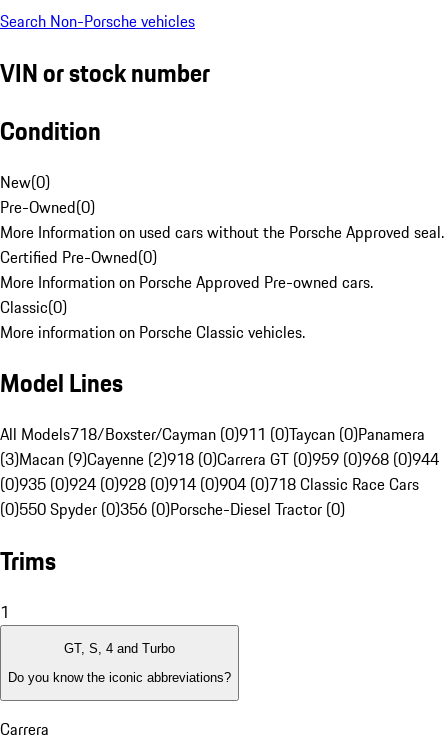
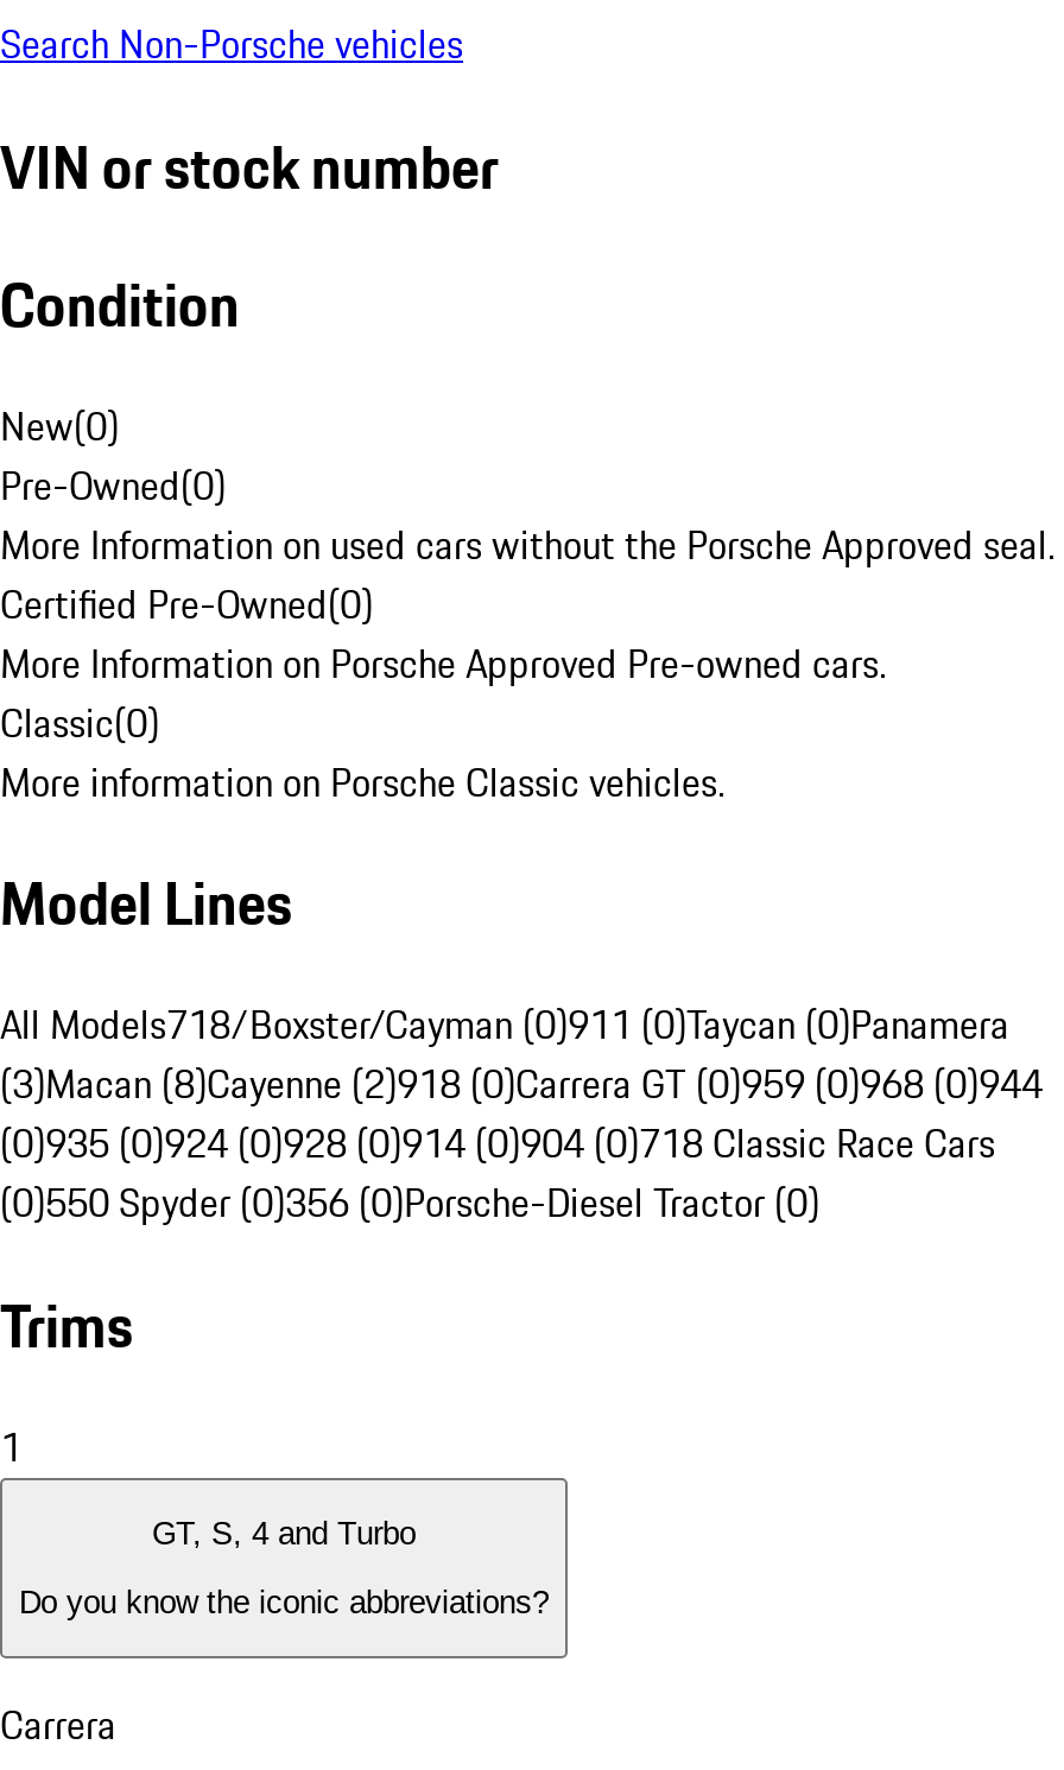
- (3)Macan (9)Cayenne (2)918 (0)Carrera GT (0)959 (0)968 (0)944
+ (3)Macan (8)Cayenne (2)918 (0)Carrera GT (0)959 (0)968 (0)944
